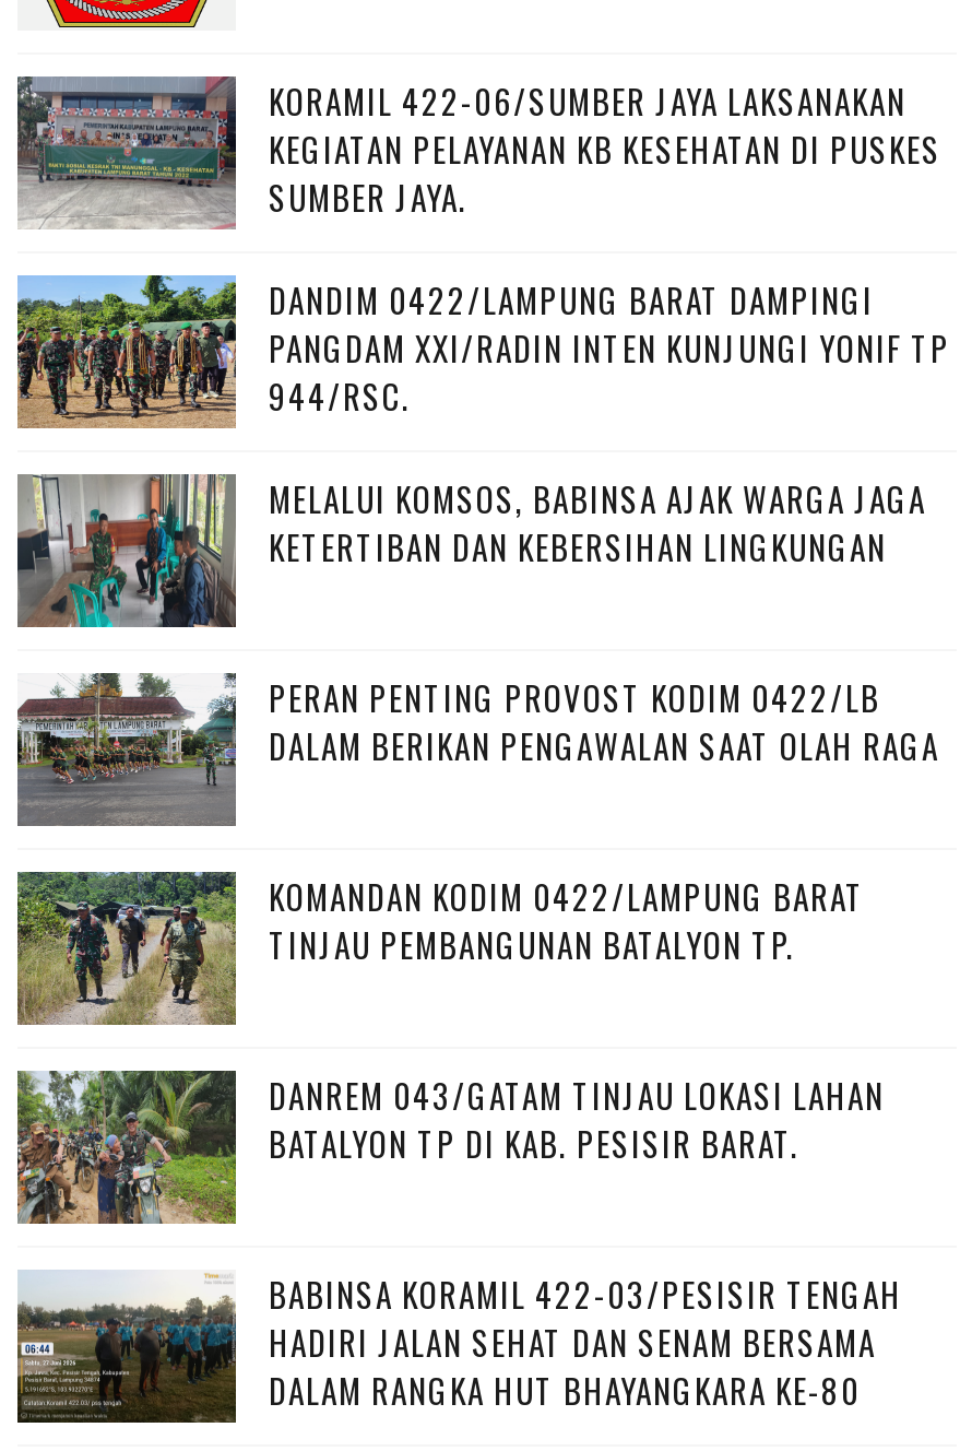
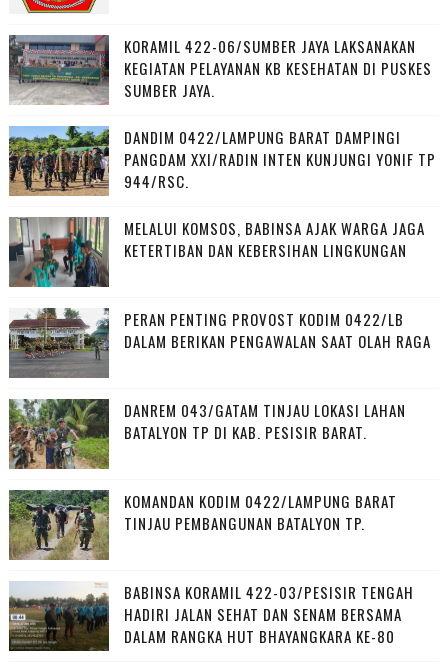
moved down: [image] | KOMANDAN KODIM 0422/LAMPUNG BARAT | TINJAU PEMBANGUNAN BATALYON TP.

moved up: [image] | DANREM 043/GATAM TINJAU LOKASI LAHAN | BATALYON TP DI KAB. PESISIR BARAT.
